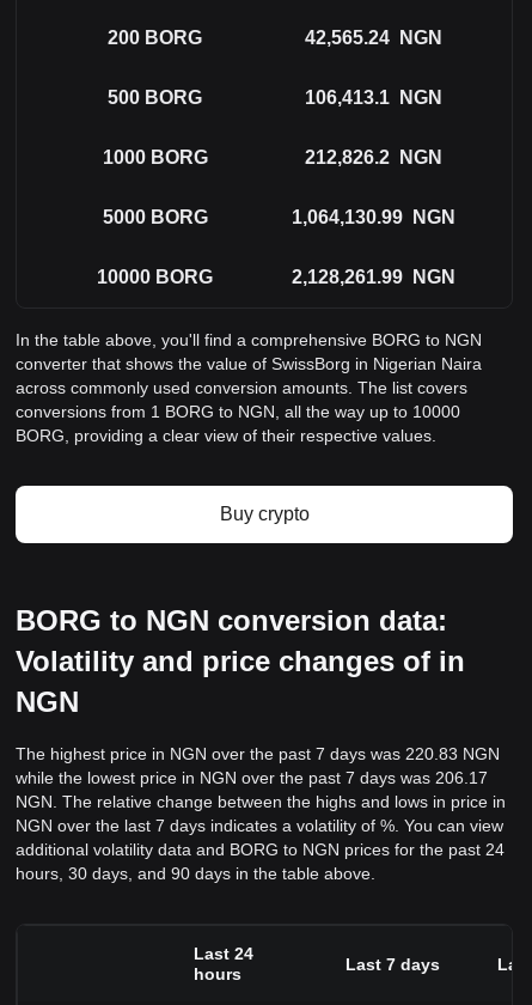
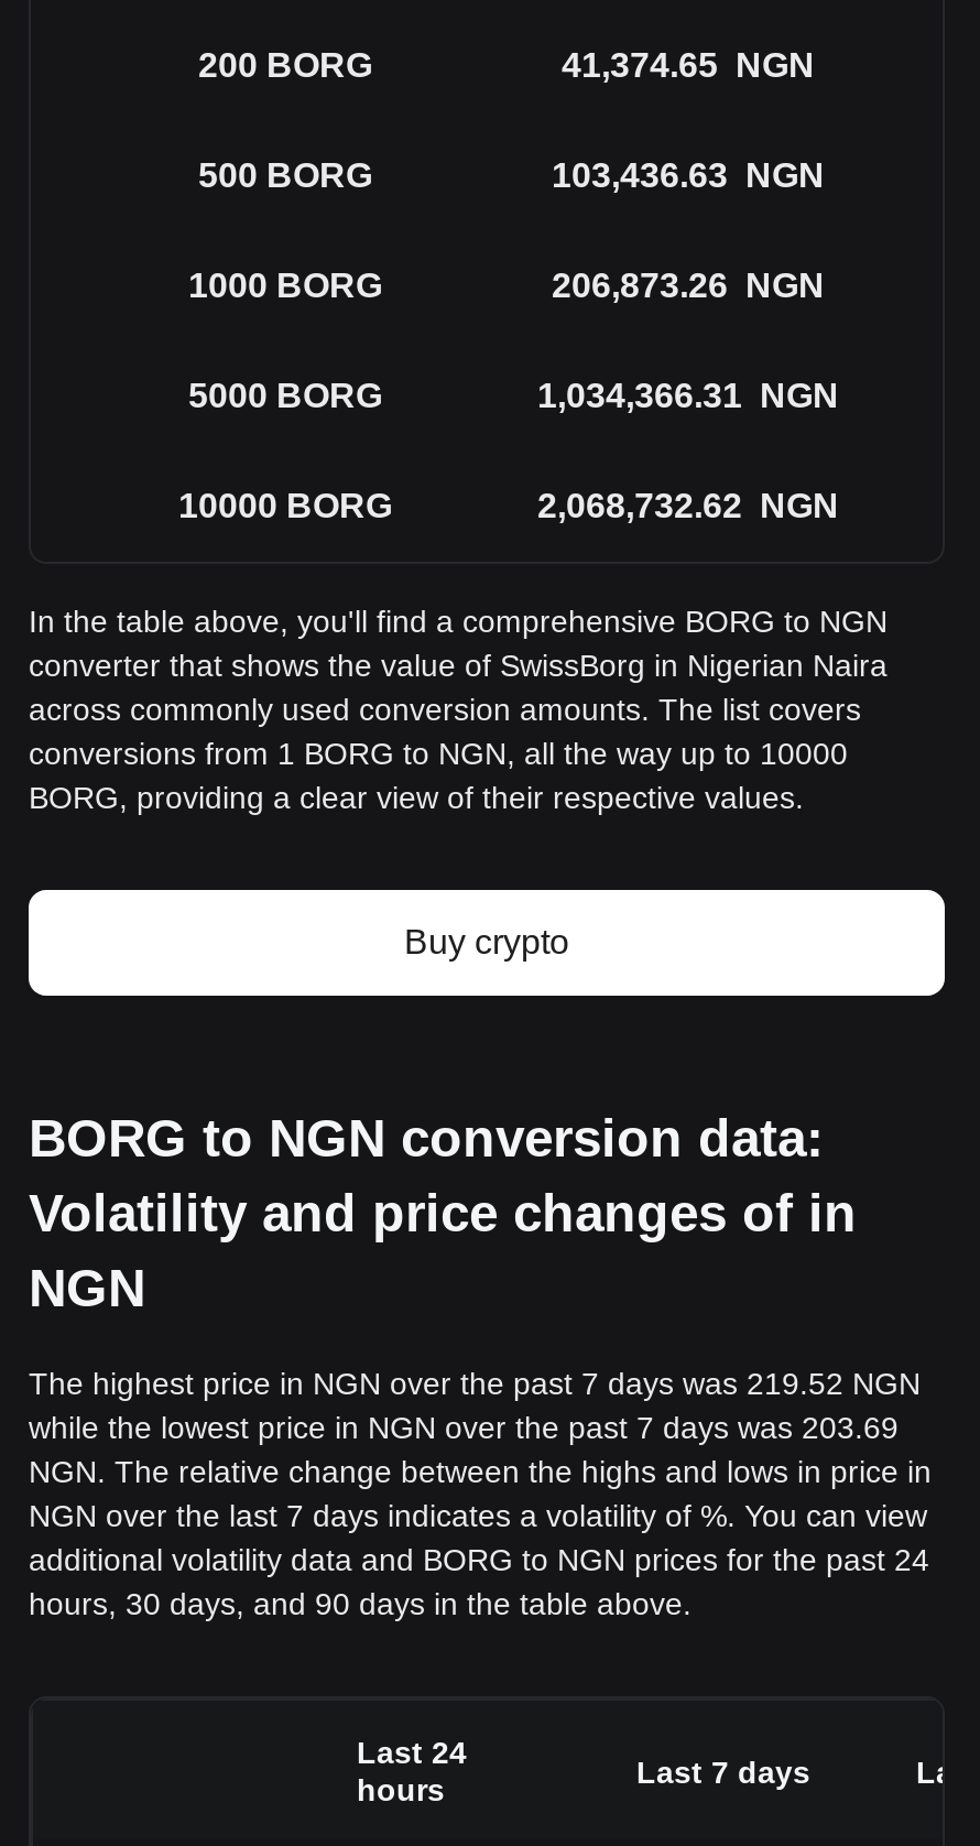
- 42,565.24 NGN
+ 41,374.65 NGN

- 106,413.1 NGN
+ 103,436.63 NGN

- 212,826.2 NGN
+ 206,873.26 NGN

- 1,064,130.99 NGN
+ 1,034,366.31 NGN

- 2,128,261.99 NGN
+ 2,068,732.62 NGN

- The highest price in NGN over the past 7 days was 220.83 NGN
+ The highest price in NGN over the past 7 days was 219.52 NGN

- while the lowest price in NGN over the past 7 days was 206.17
+ while the lowest price in NGN over the past 7 days was 203.69
